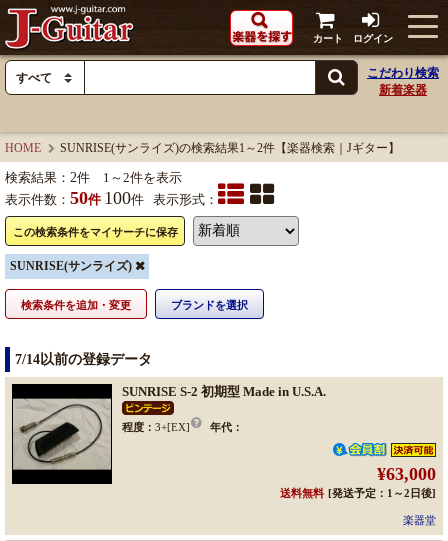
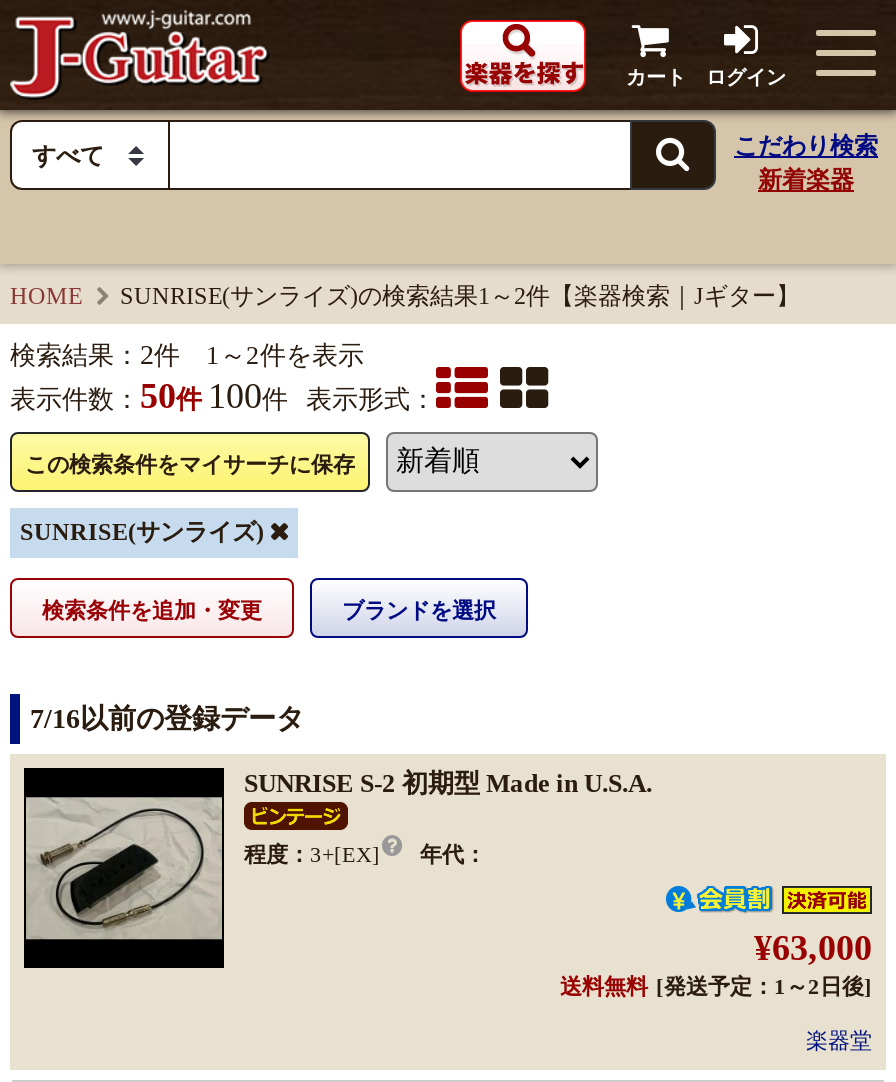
- 7/14以前の登録データ
+ 7/16以前の登録データ
